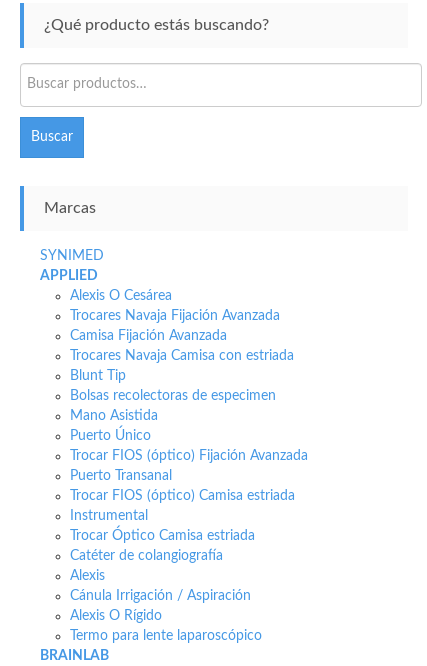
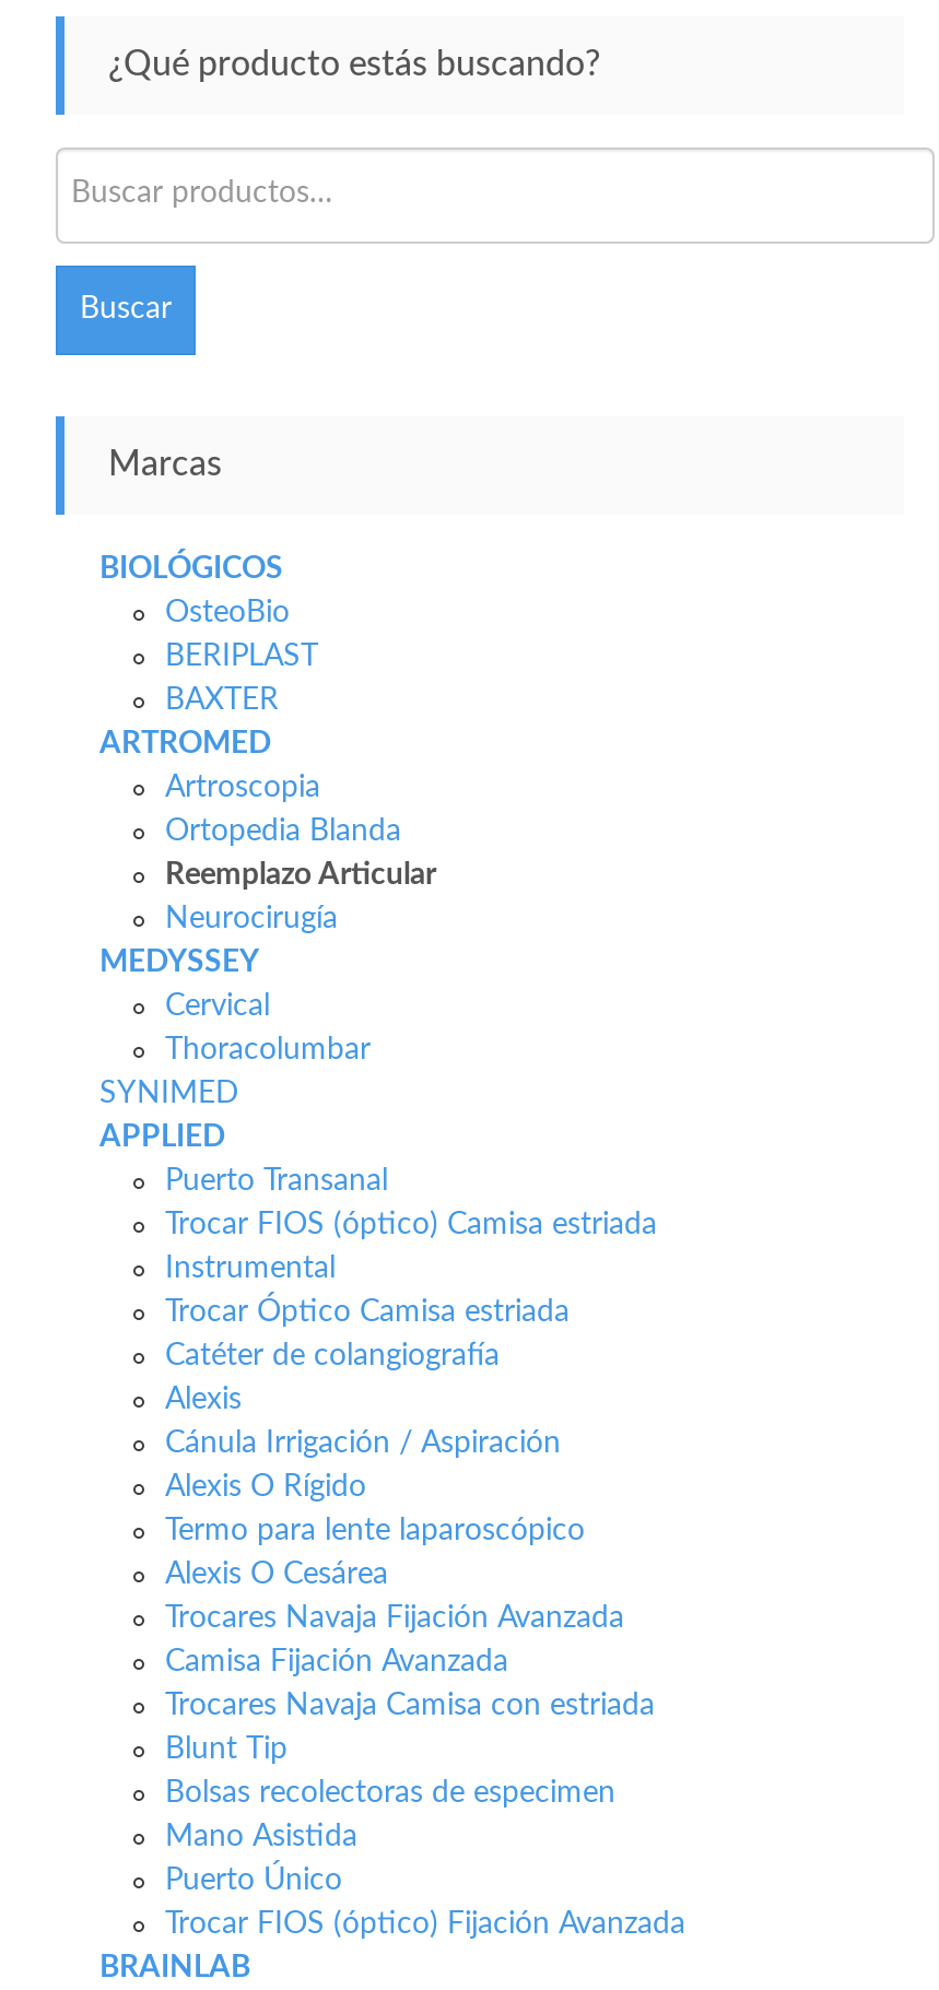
+ BIOLÓGICOS
+ OsteoBio
+ BERIPLAST
+ BAXTER
+ ARTROMED
+ Artroscopia
+ Ortopedia Blanda
+ Reemplazo Articular
+ Neurocirugía
+ MEDYSSEY
+ Cervical
+ Thoracolumbar

moved down: Alexis O Cesárea | Trocares Navaja Fijación Avanzada | Camisa Fijación Avanzada | ... | Puerto Único | Trocar FIOS (óptico) Fijación Avanzada

moved up: Puerto Transanal | Trocar FIOS (óptico) Camisa estriada | Instrumental | ... | Alexis O Rígido | Termo para lente laparoscópico
